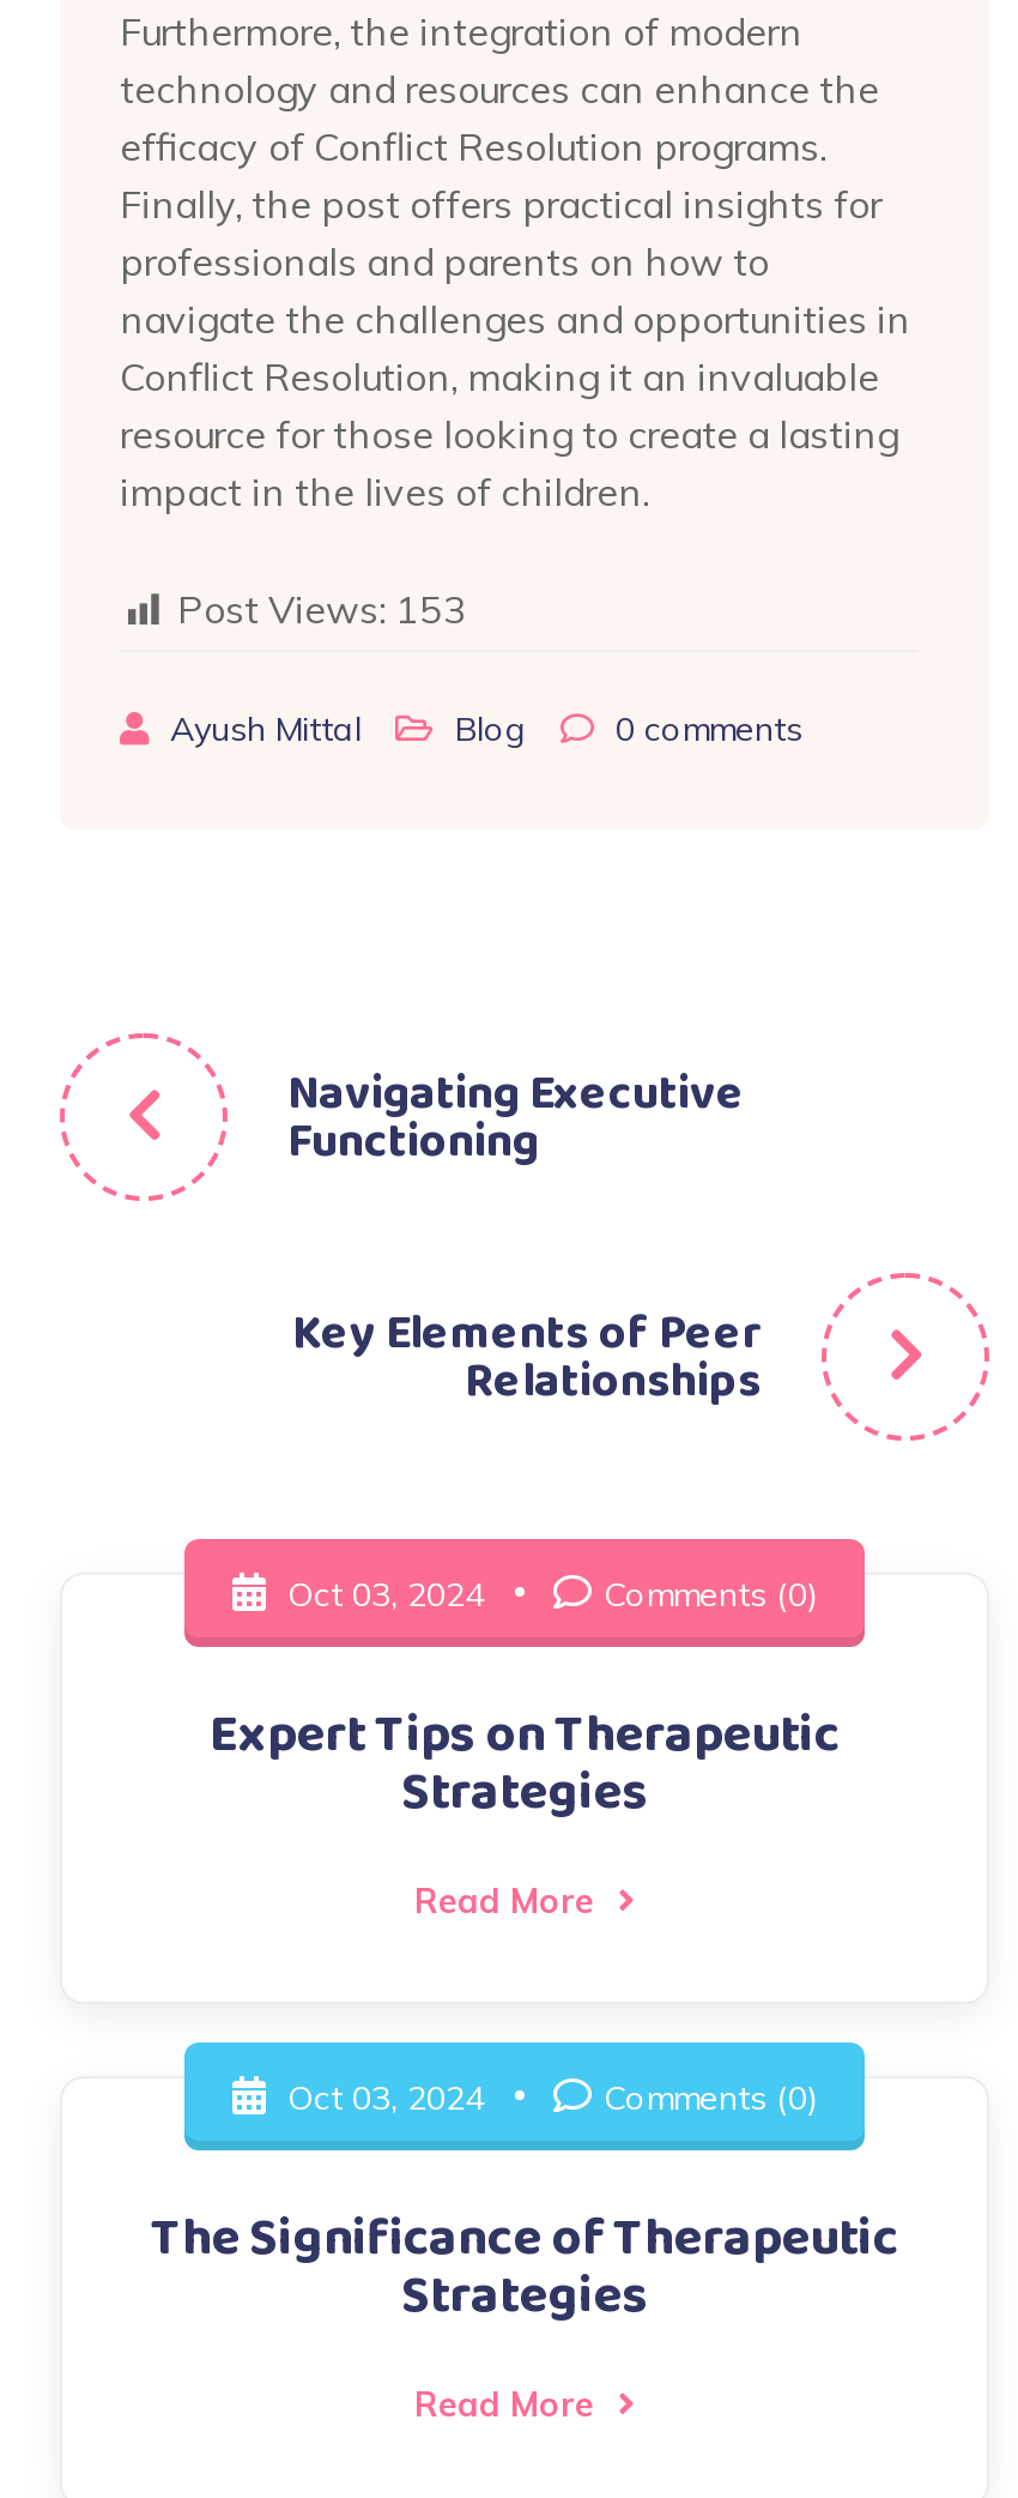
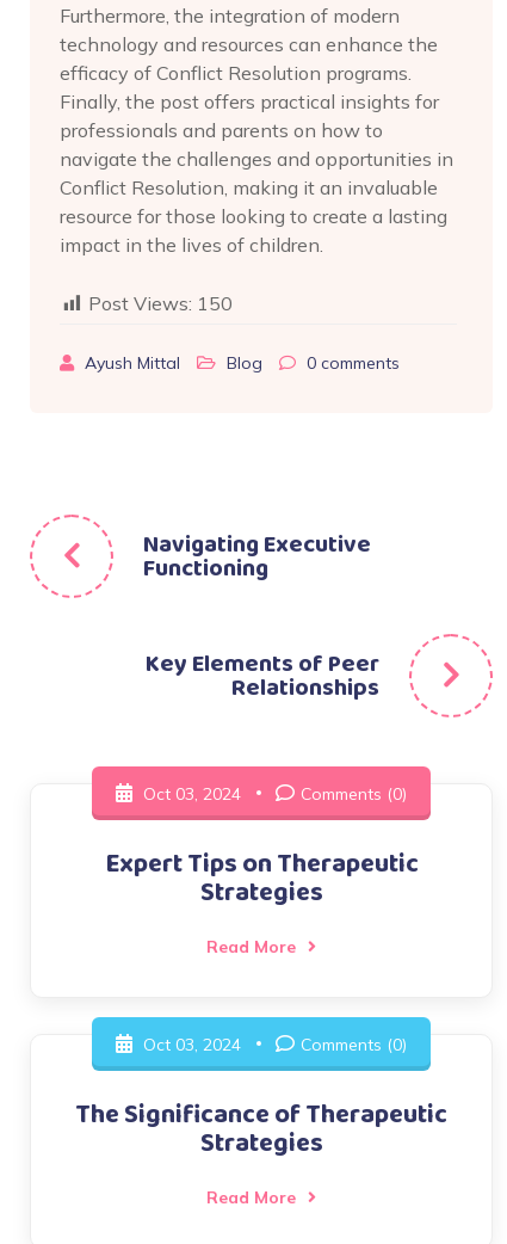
- Post Views: 153
+ Post Views: 150
